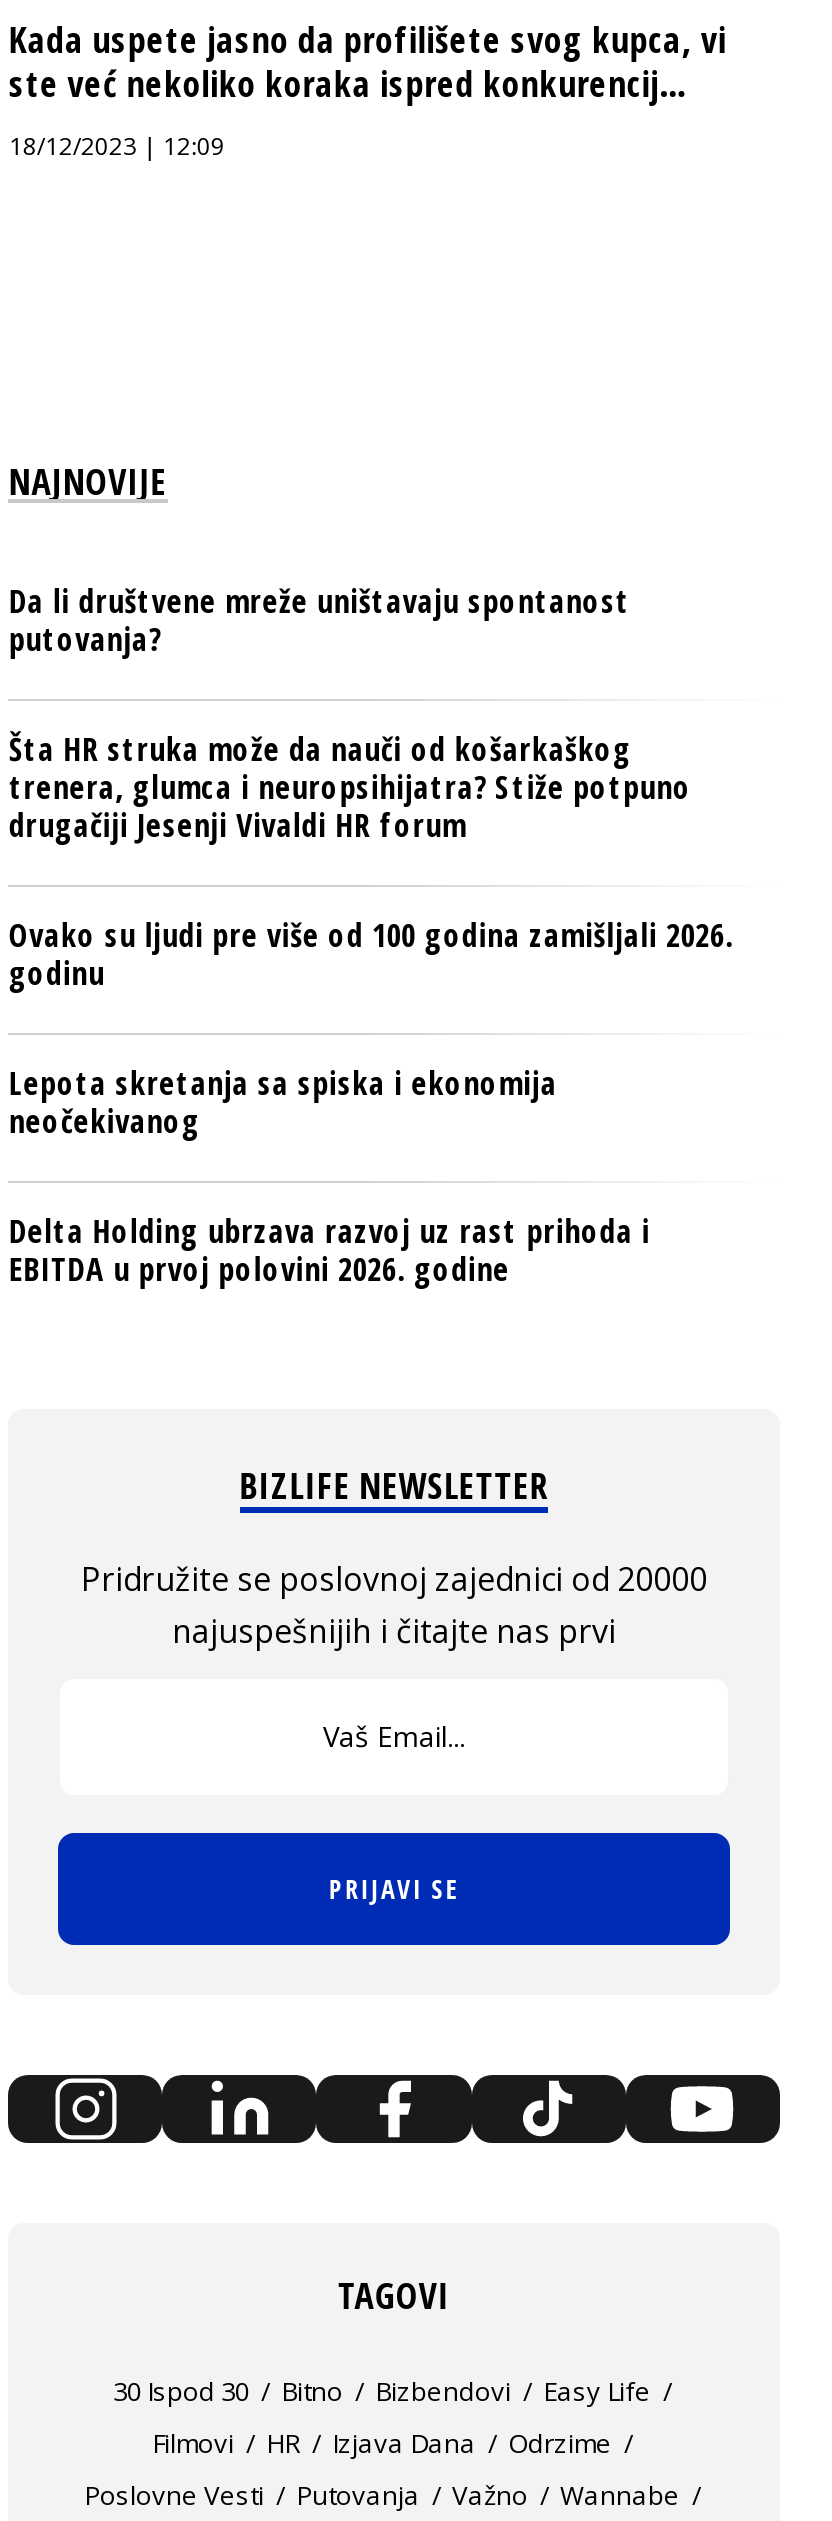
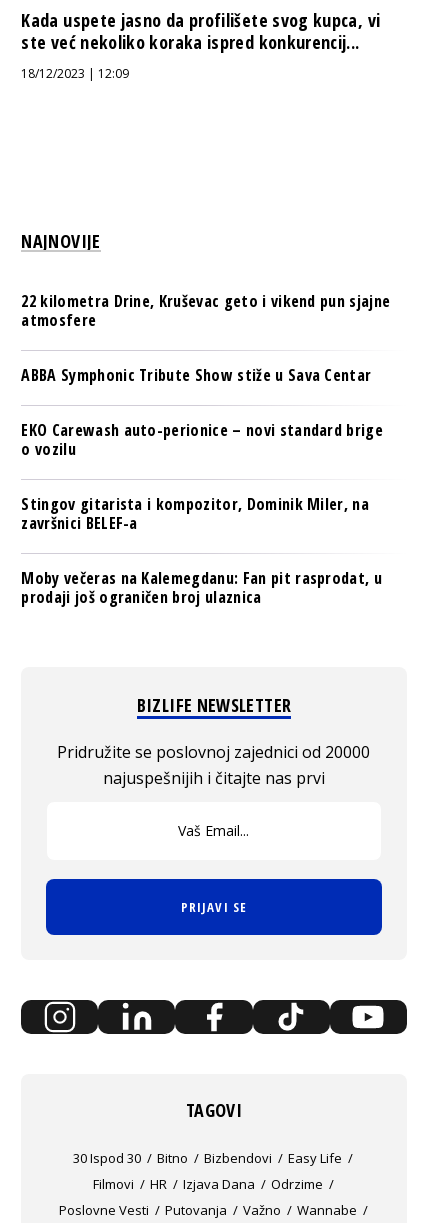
- Da li društvene mreže uništavaju spontanost
- putovanja?
+ 22 kilometra Drine, Kruševac geto i vikend pun sjajne
+ atmosfere

- Šta HR struka može da nauči od košarkaškog
- trenera, glumca i neuropsihijatra? Stiže potpuno
- drugačiji Jesenji Vivaldi HR forum
+ ABBA Symphonic Tribute Show stiže u Sava Centar

- Ovako su ljudi pre više od 100 godina zamišljali 2026.
- godinu
+ EKO Carewash auto-perionice – novi standard brige
+ o vozilu

- Lepota skretanja sa spiska i ekonomija
- neočekivanog
+ Stingov gitarista i kompozitor, Dominik Miler, na
+ završnici BELEF-a

- Delta Holding ubrzava razvoj uz rast prihoda i
- EBITDA u prvoj polovini 2026. godine
+ Moby večeras na Kalemegdanu: Fan pit rasprodat, u
+ prodaji još ograničen broj ulaznica
